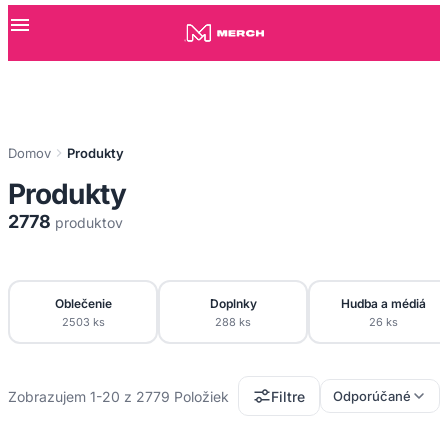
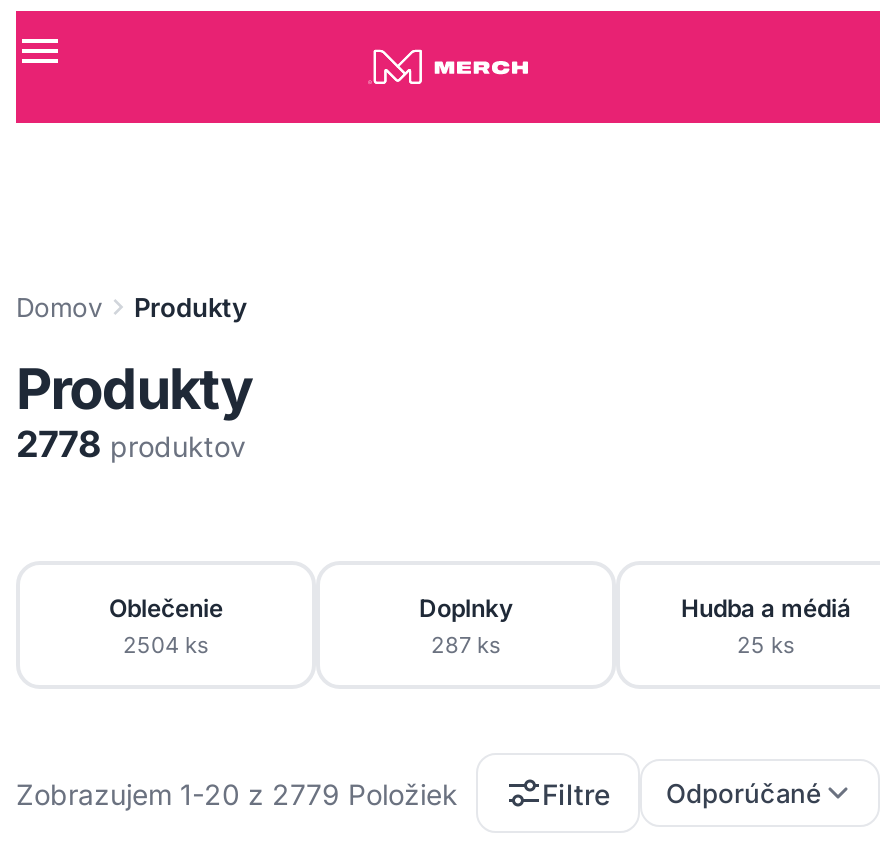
- 2503 ks
+ 2504 ks

- 288 ks
+ 287 ks

- 26 ks
+ 25 ks
